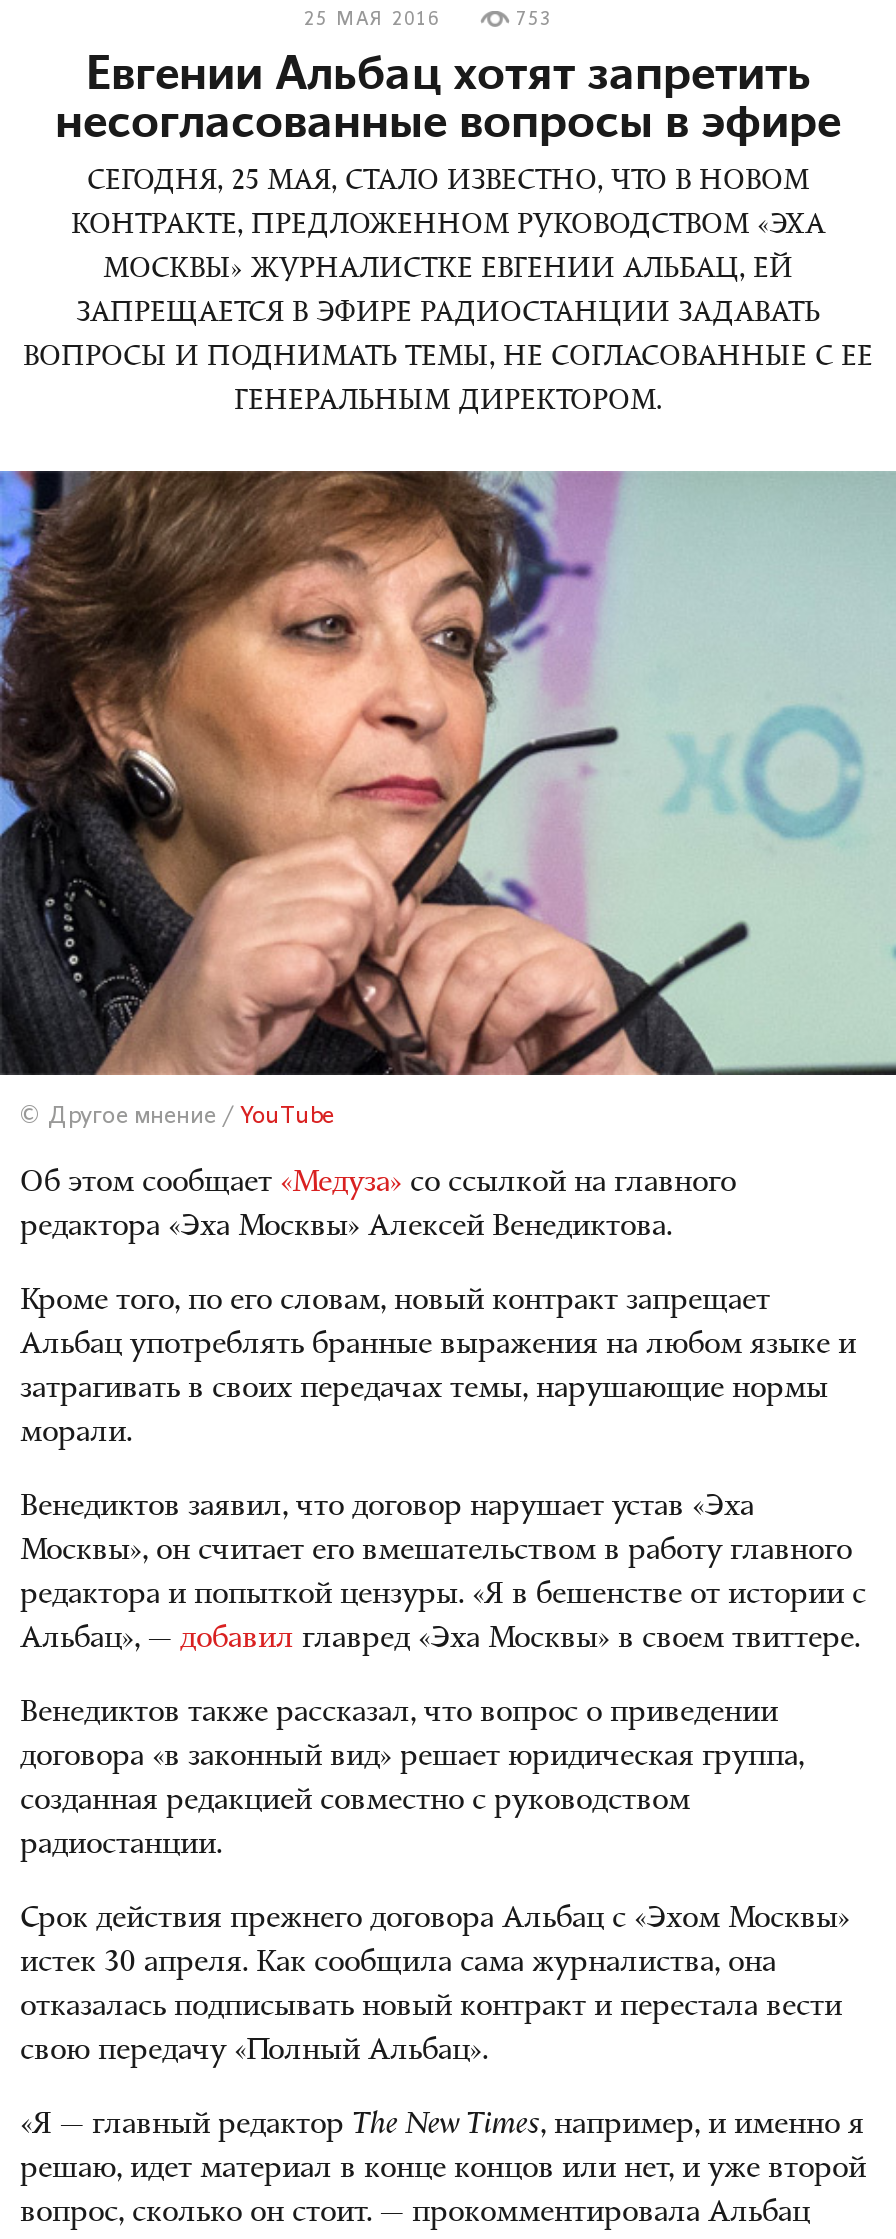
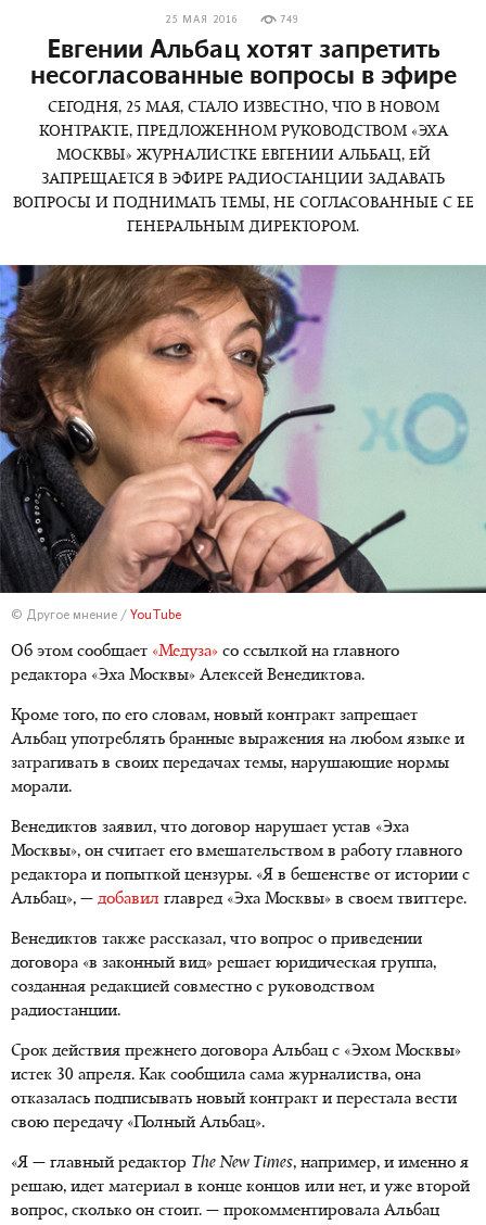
- 753
+ 749
